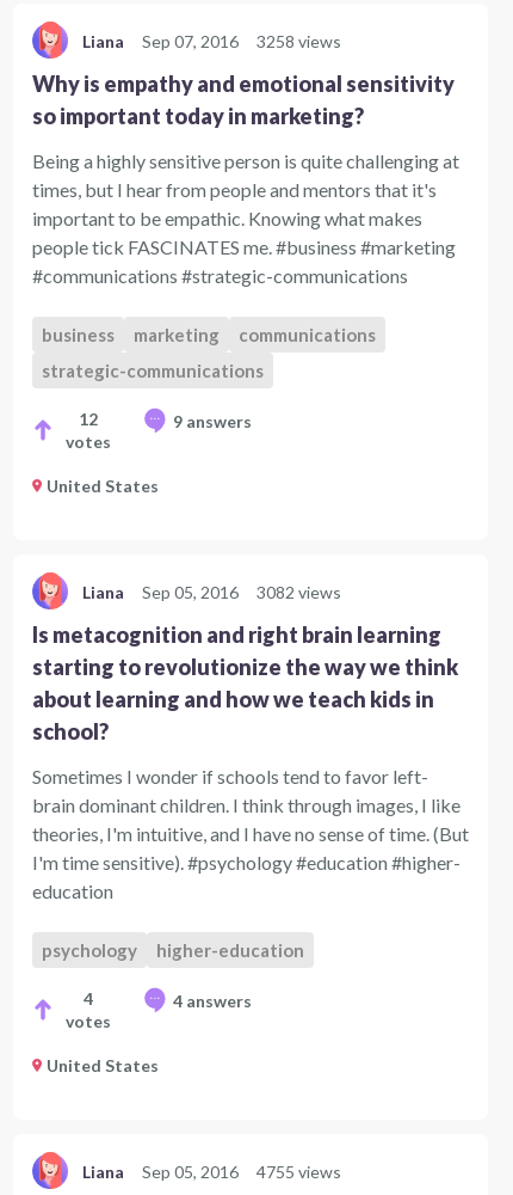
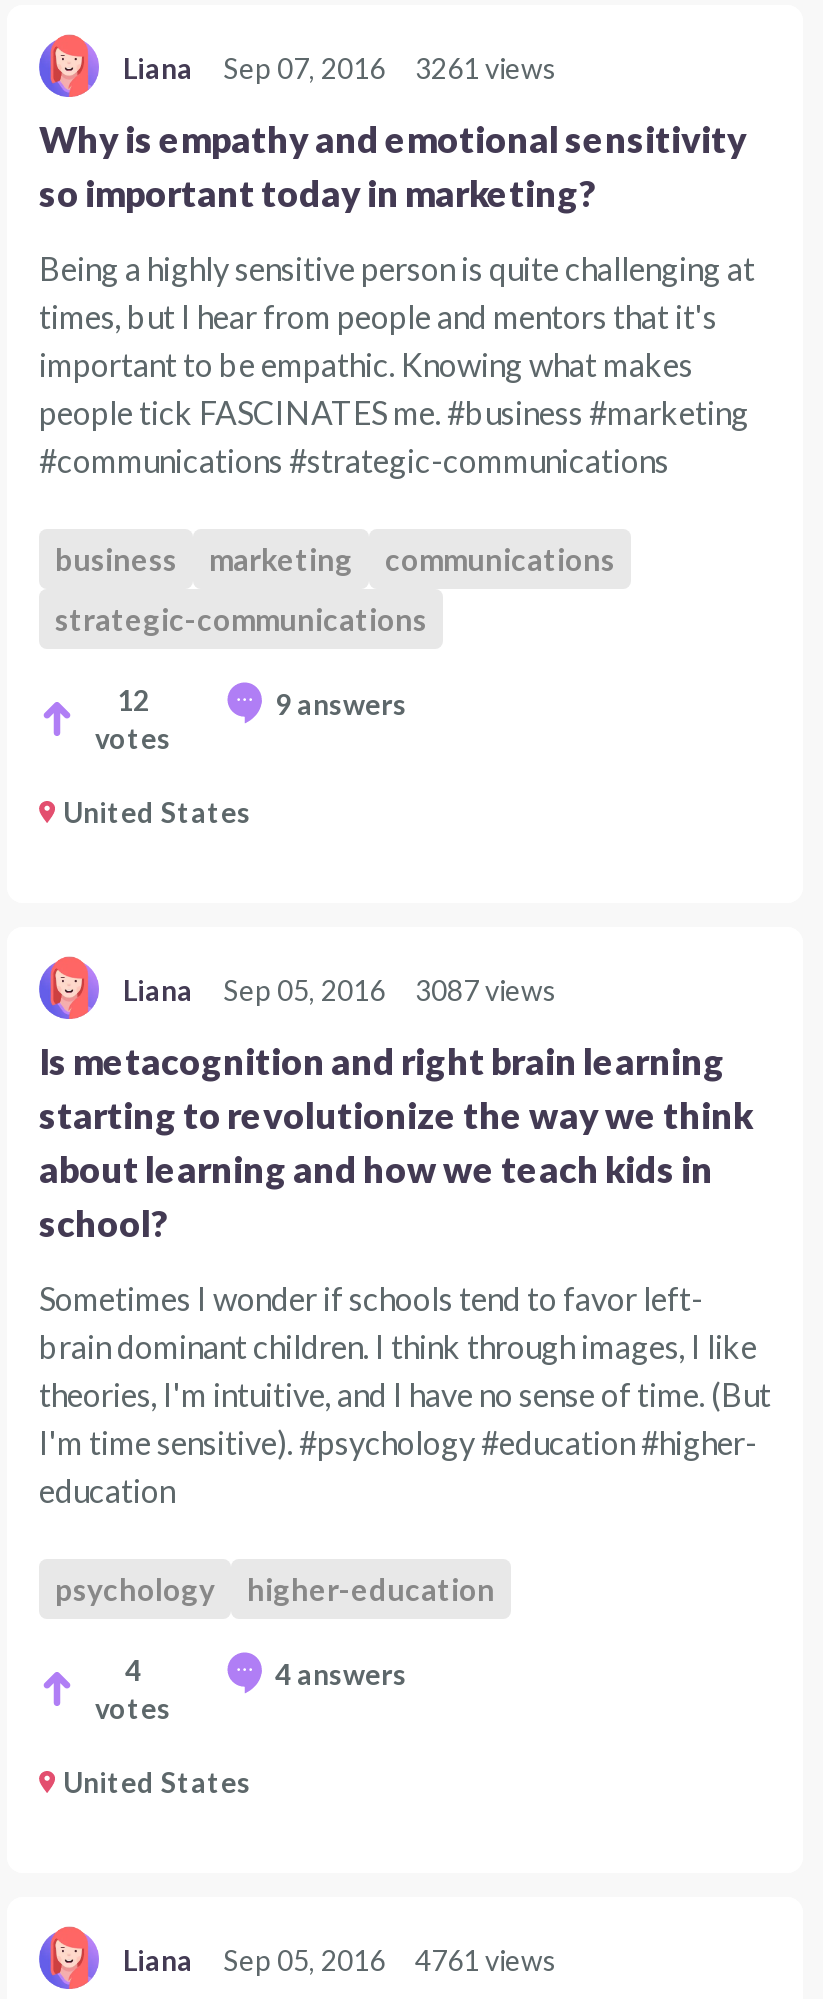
- Liana Sep 07, 2016 3258 views
+ Liana Sep 07, 2016 3261 views

- Liana Sep 05, 2016 3082 views
+ Liana Sep 05, 2016 3087 views

- Liana Sep 05, 2016 4755 views
+ Liana Sep 05, 2016 4761 views
